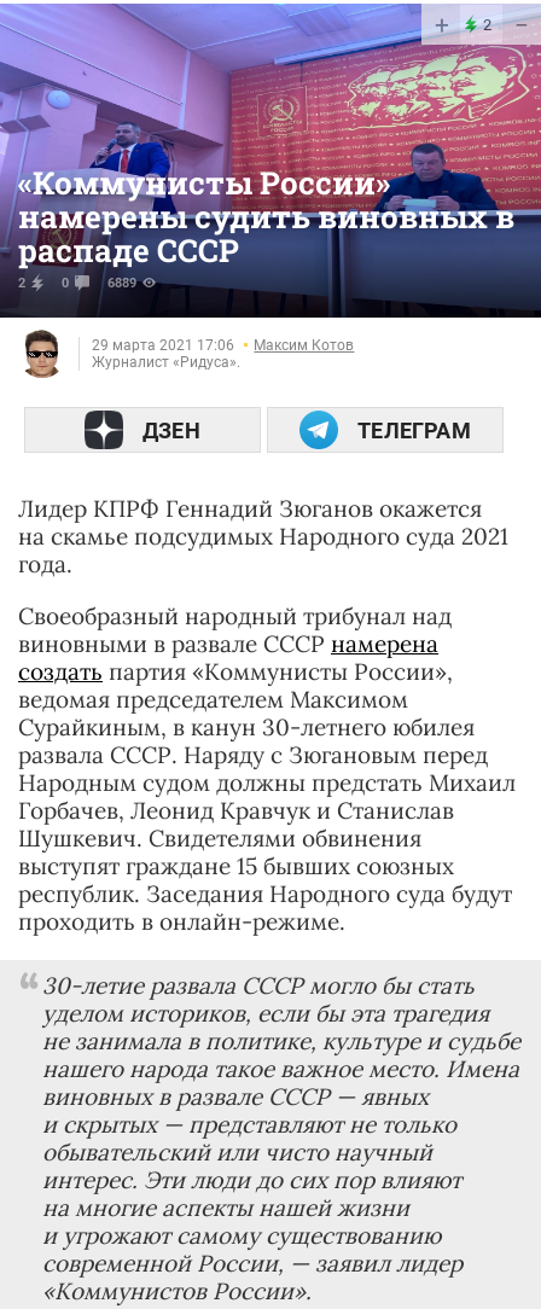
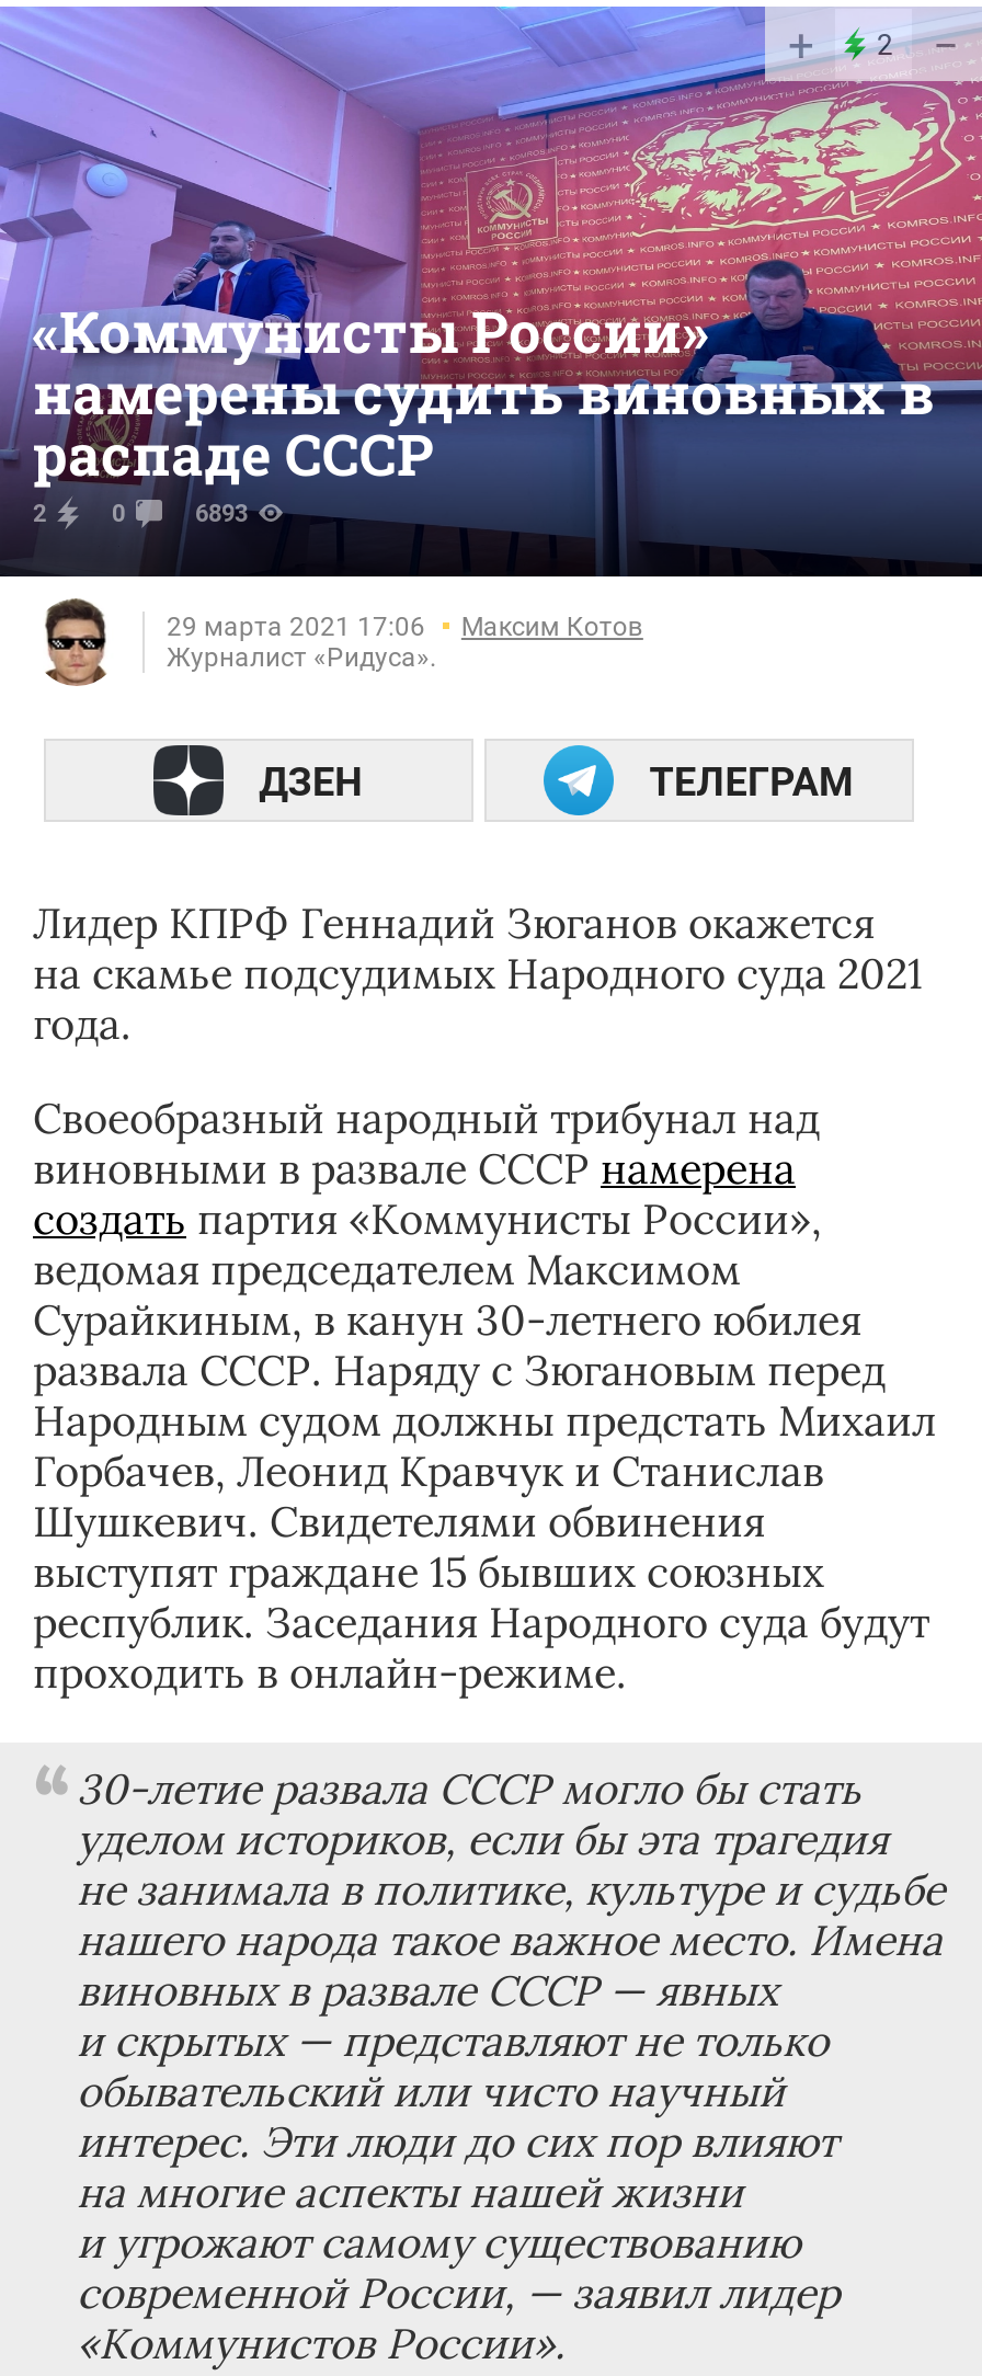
- 6889
+ 6893
